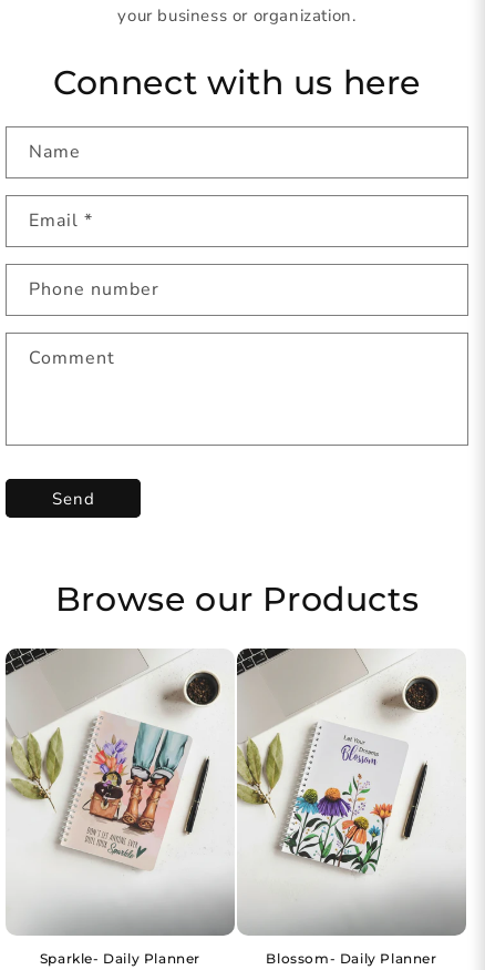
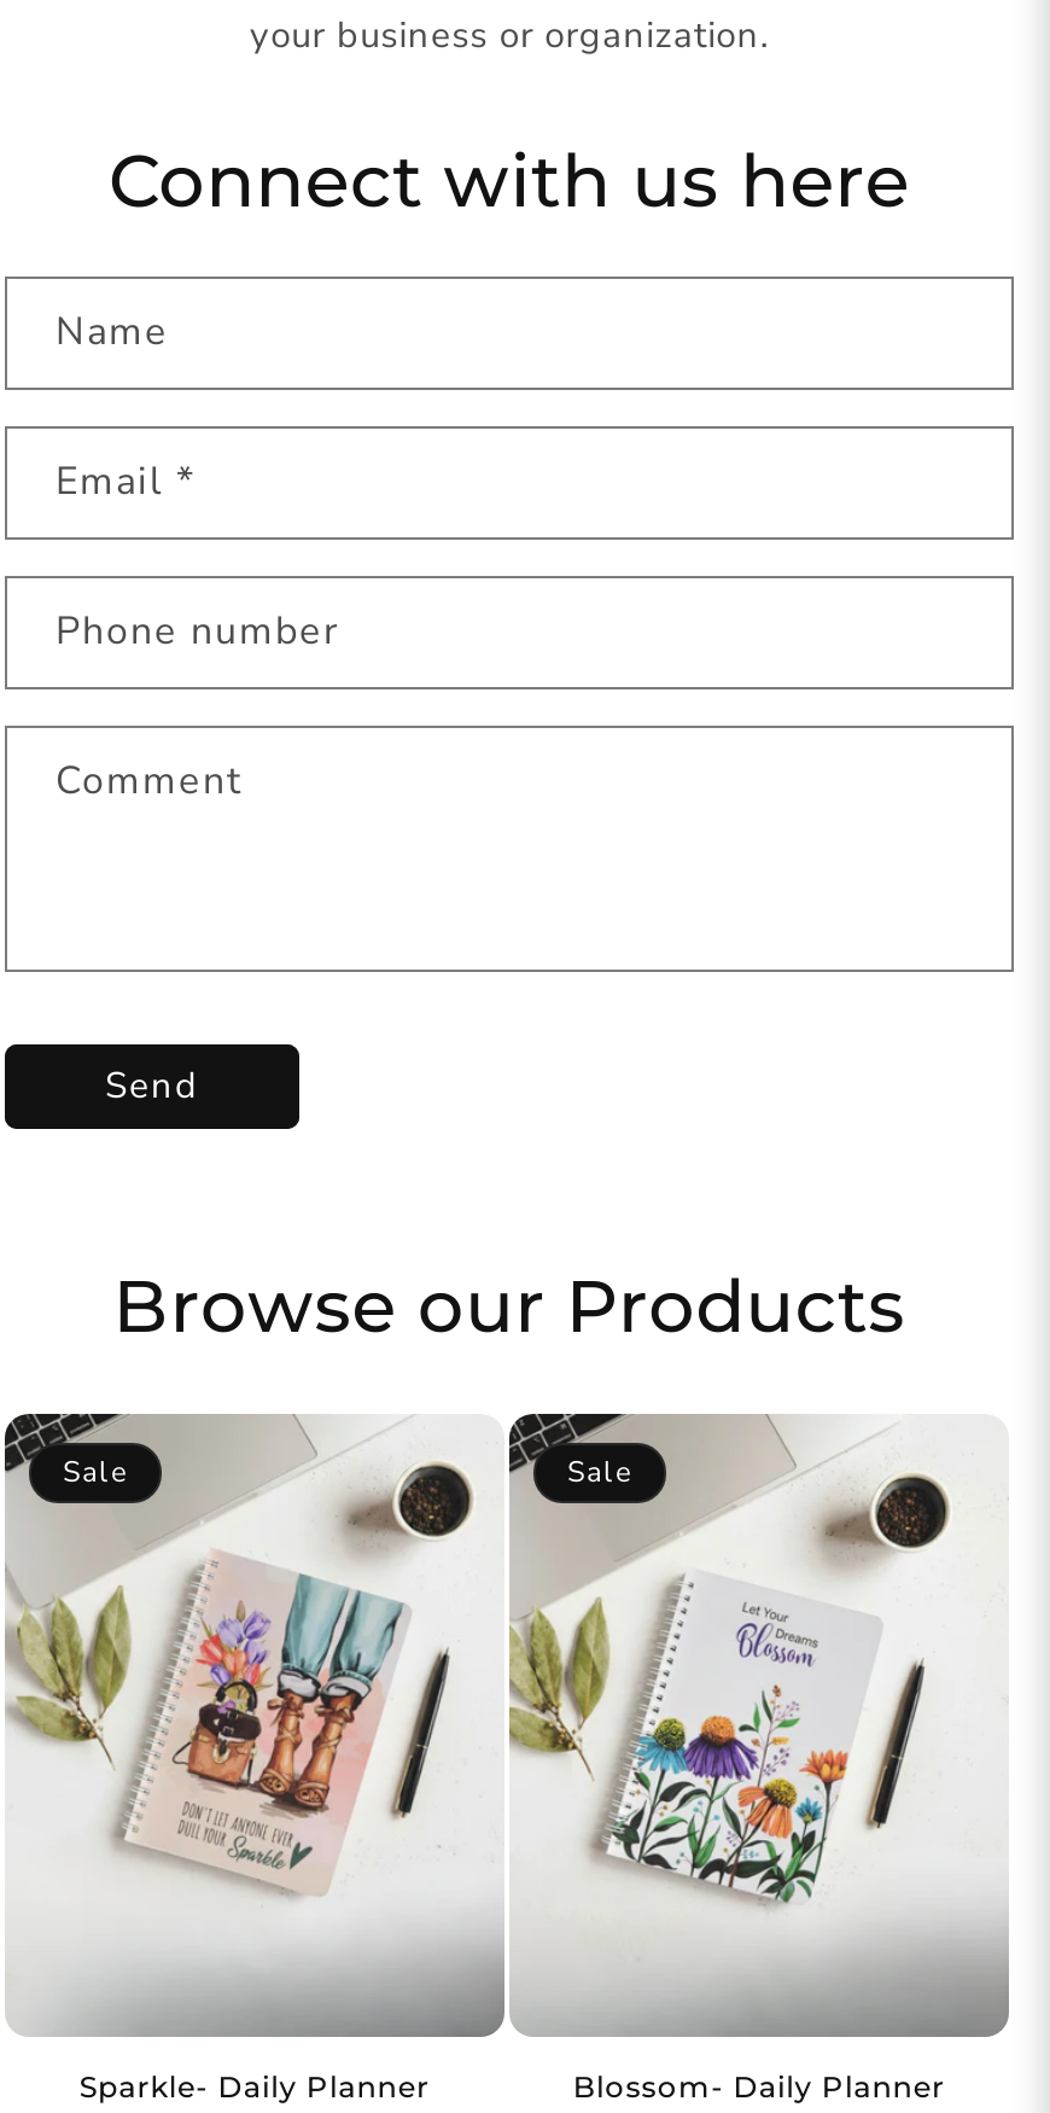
+ Sale

+ Sale
